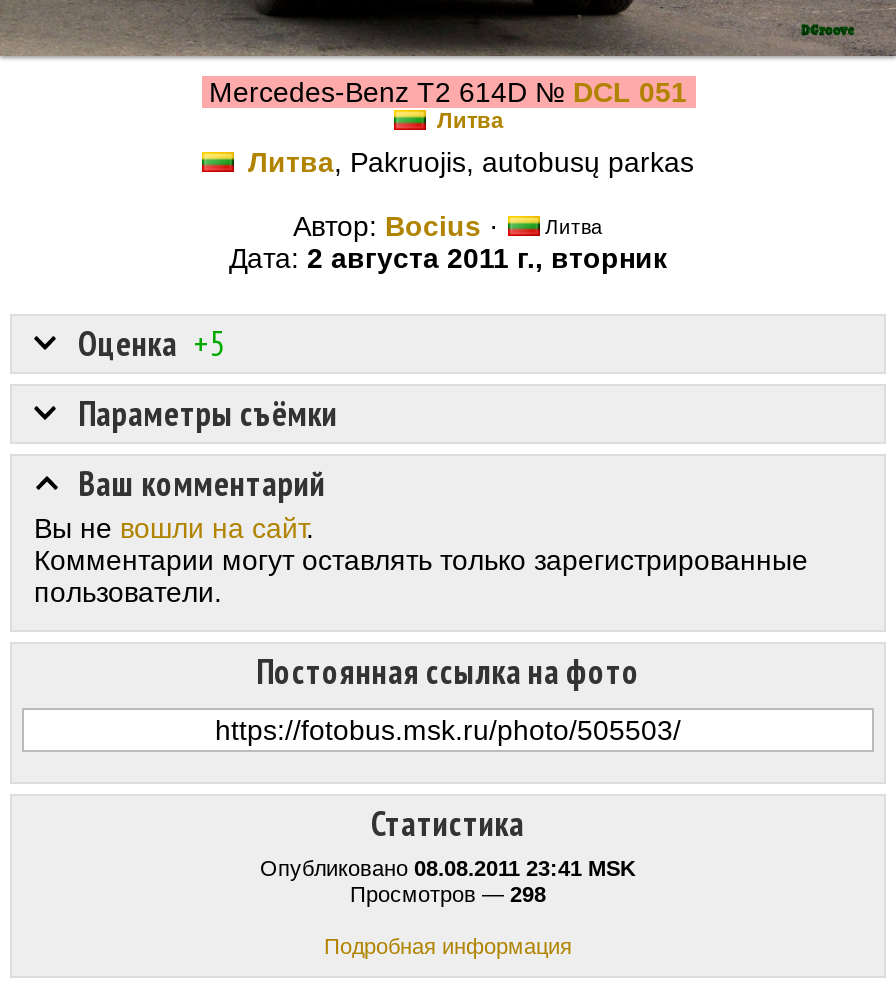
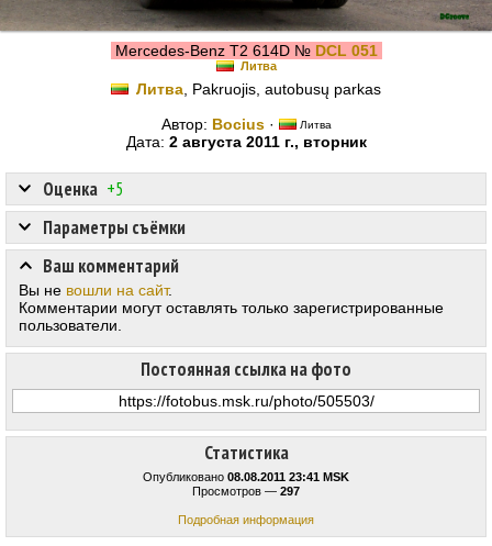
- Просмотров — 298
+ Просмотров — 297
